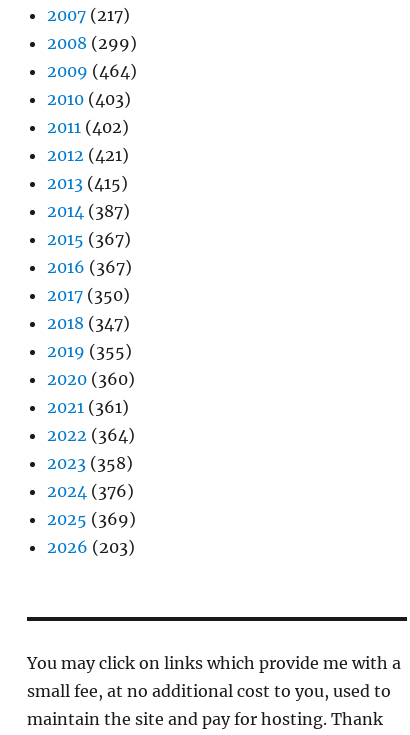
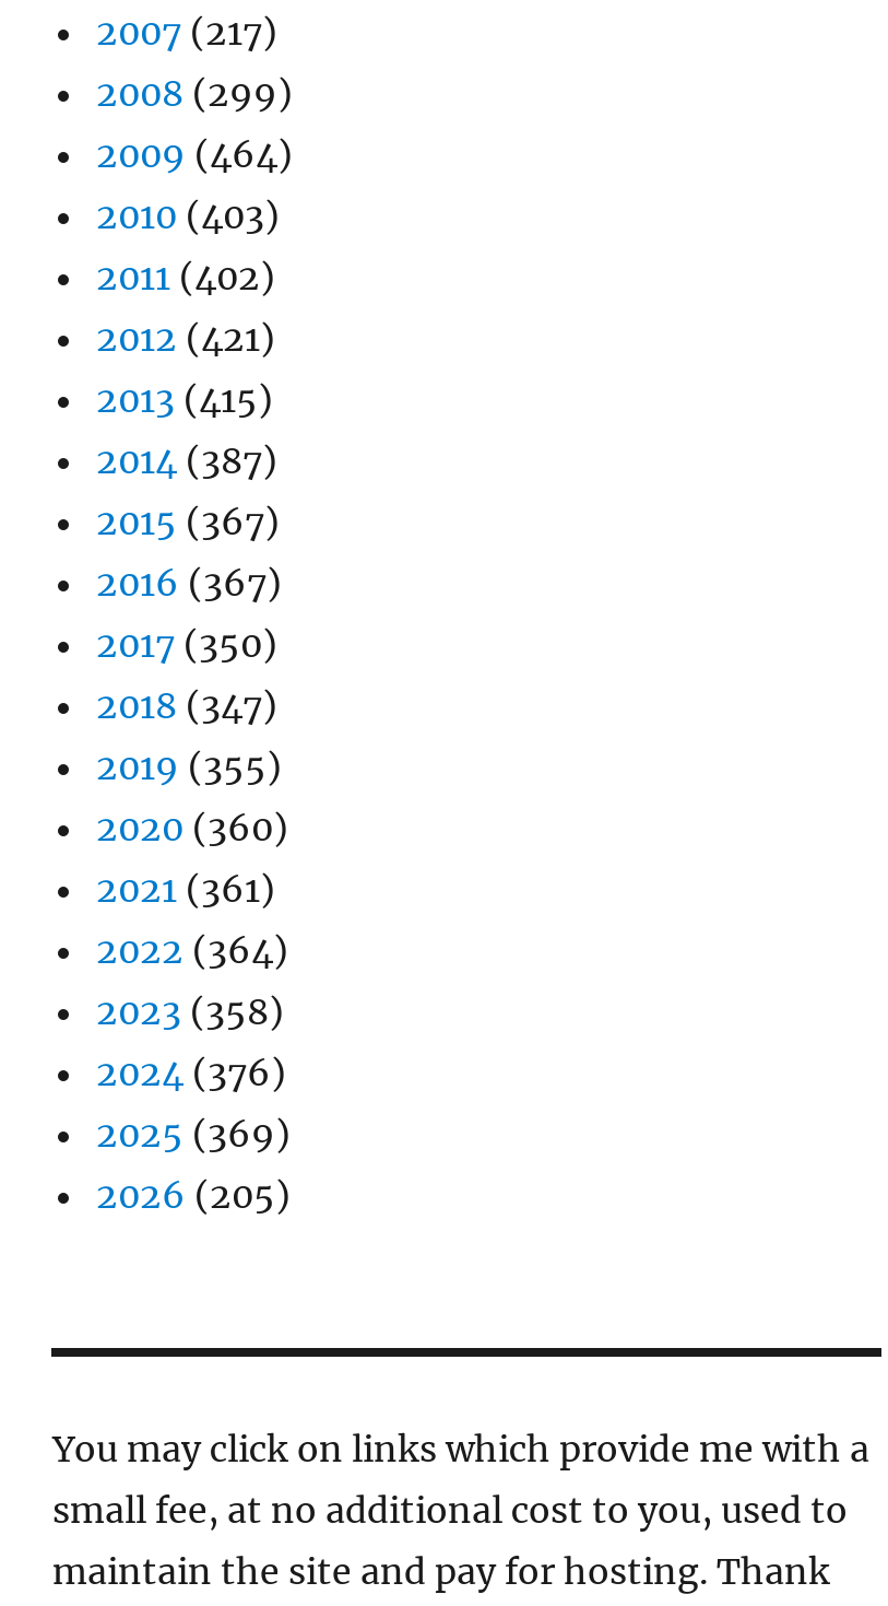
- 2026 (203)
+ 2026 (205)
